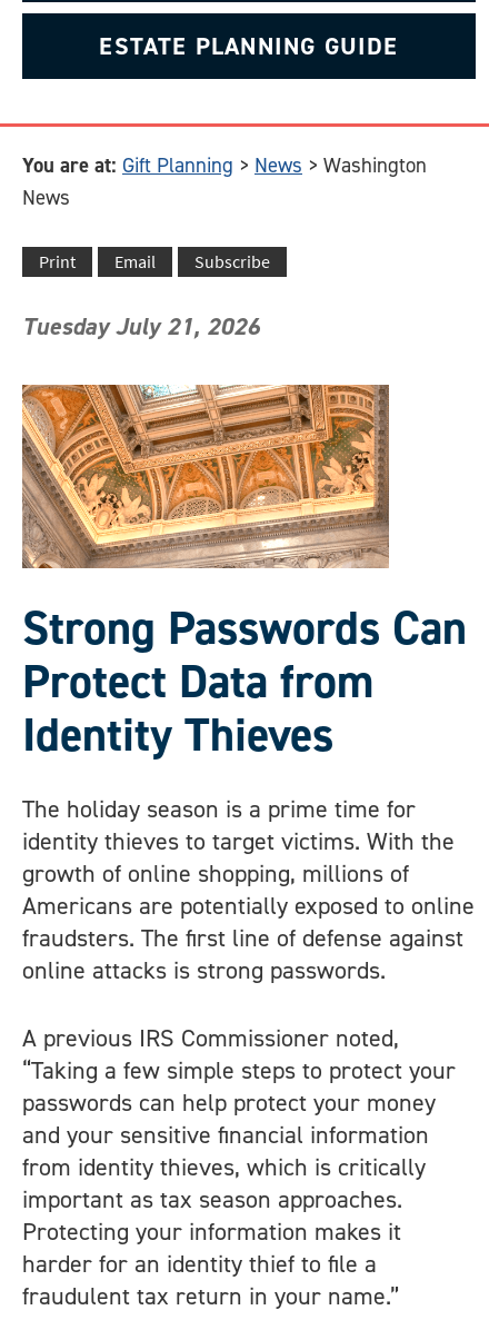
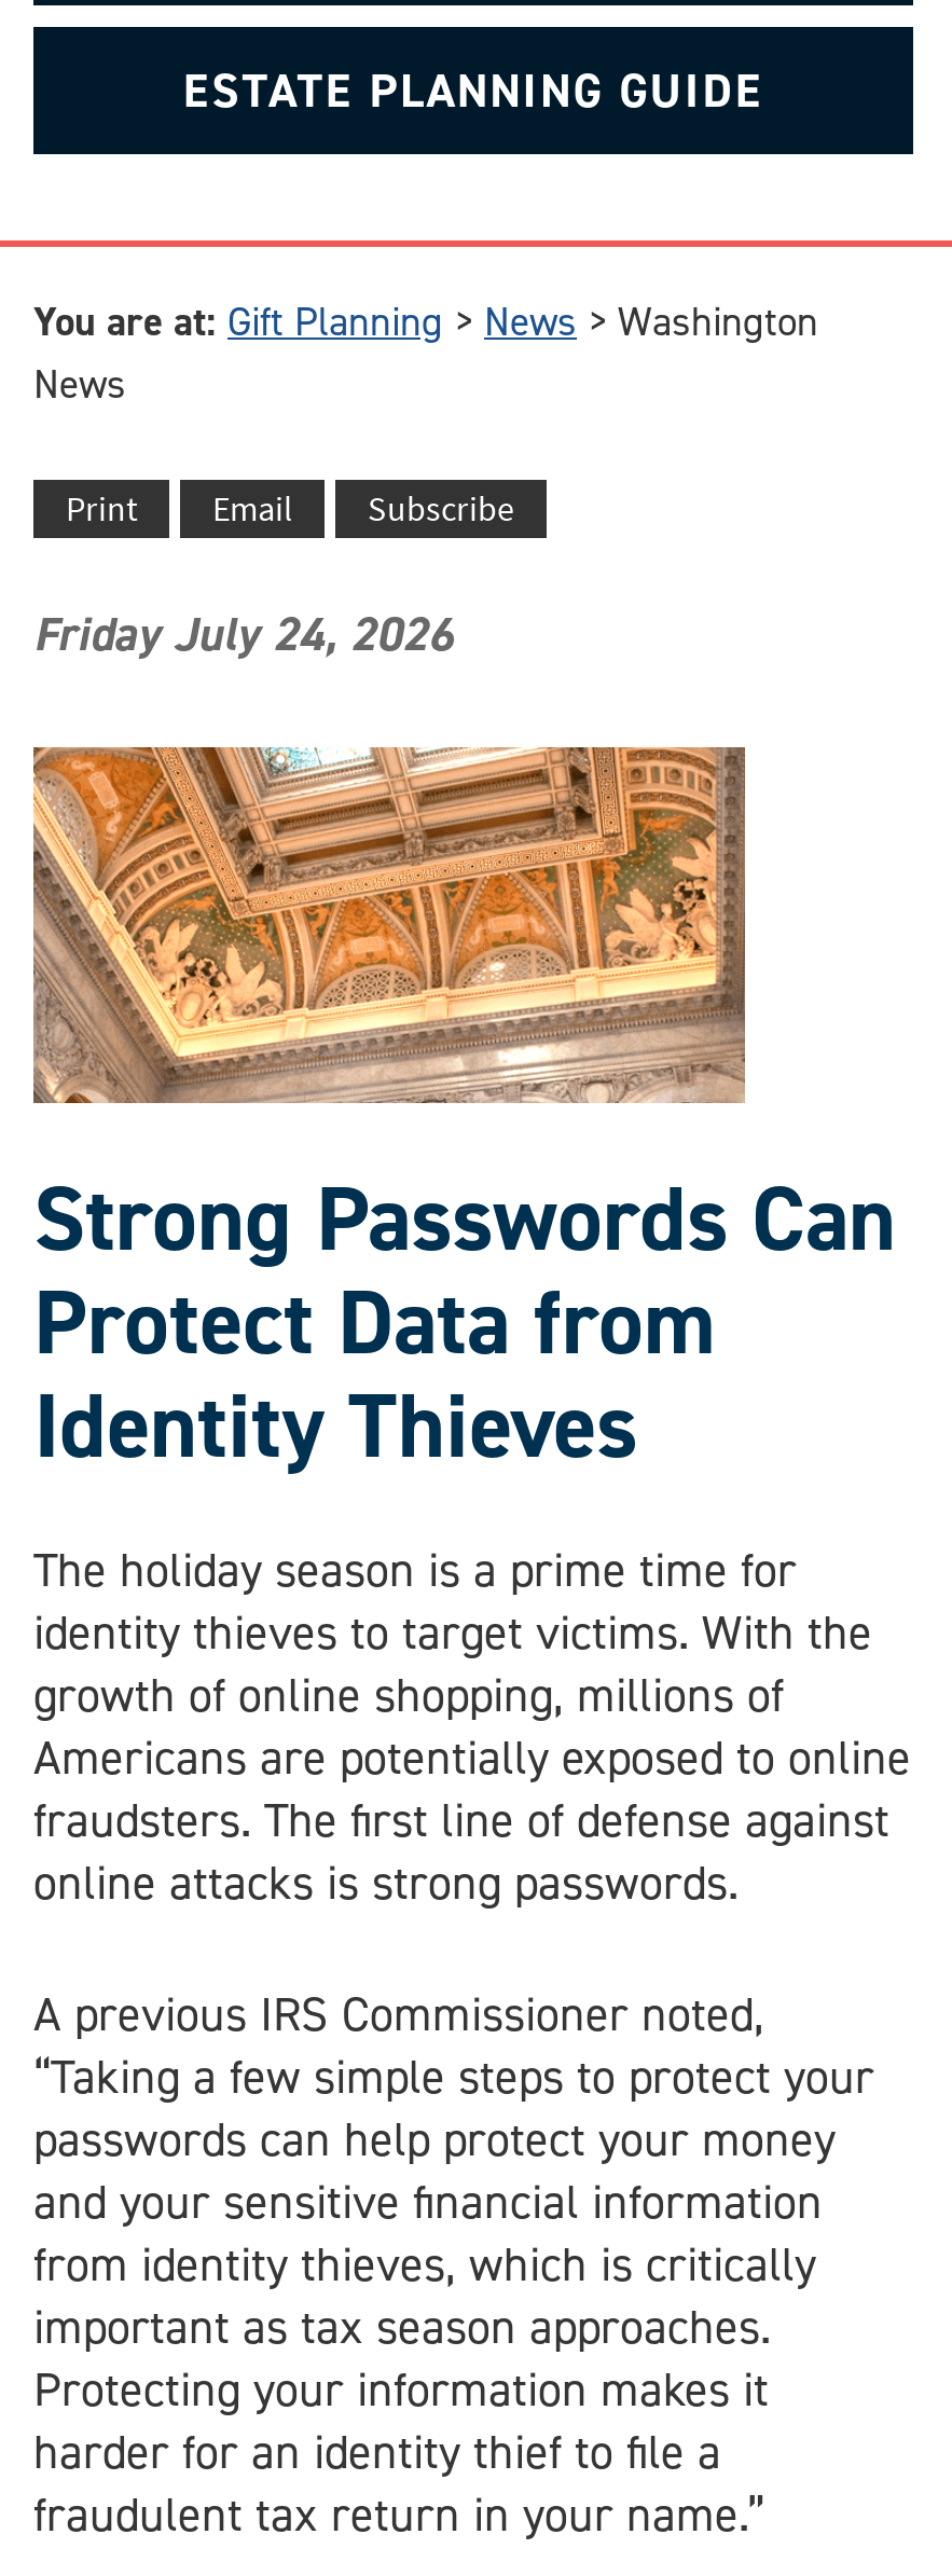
- Tuesday July 21, 2026
+ Friday July 24, 2026
